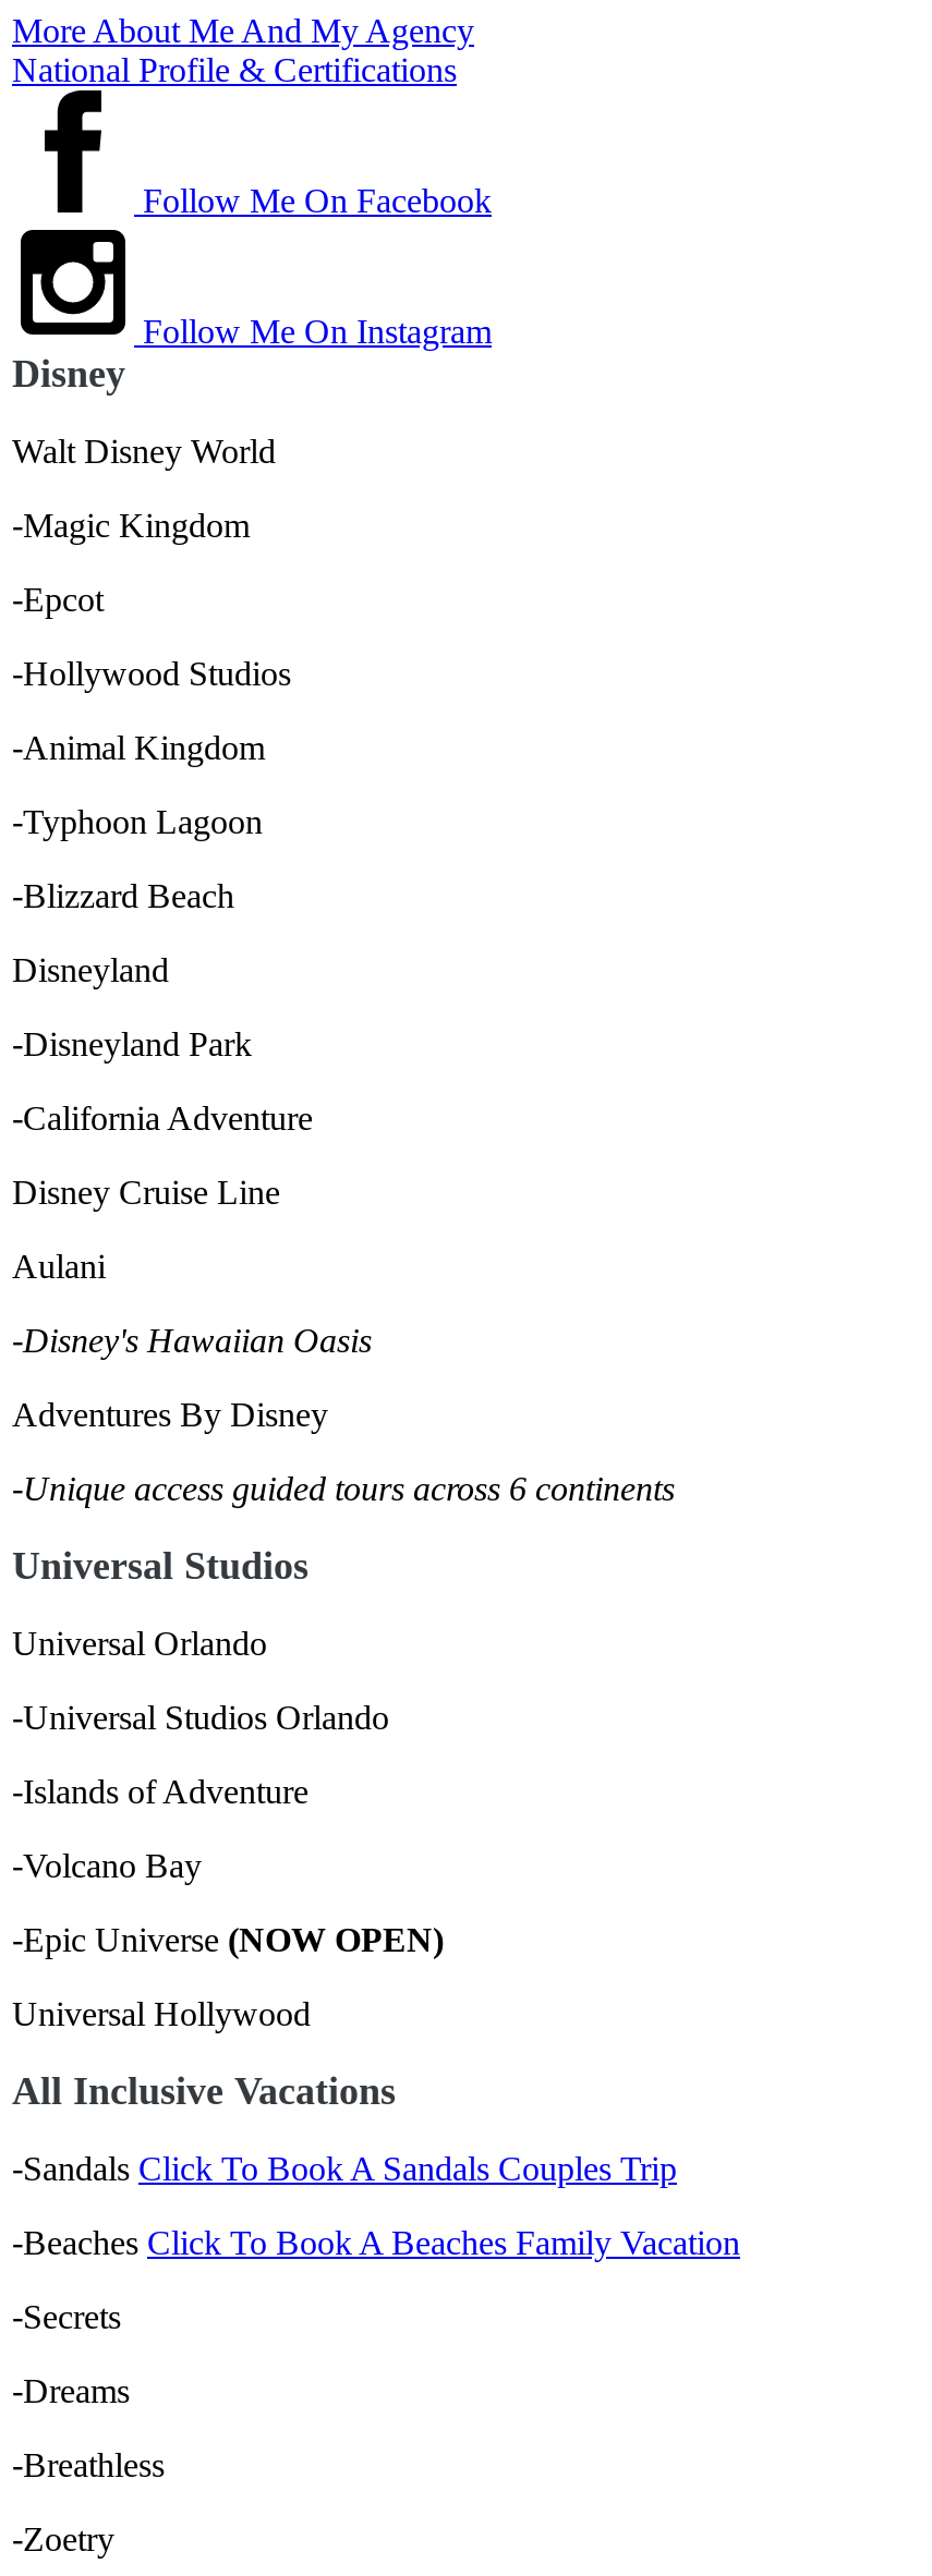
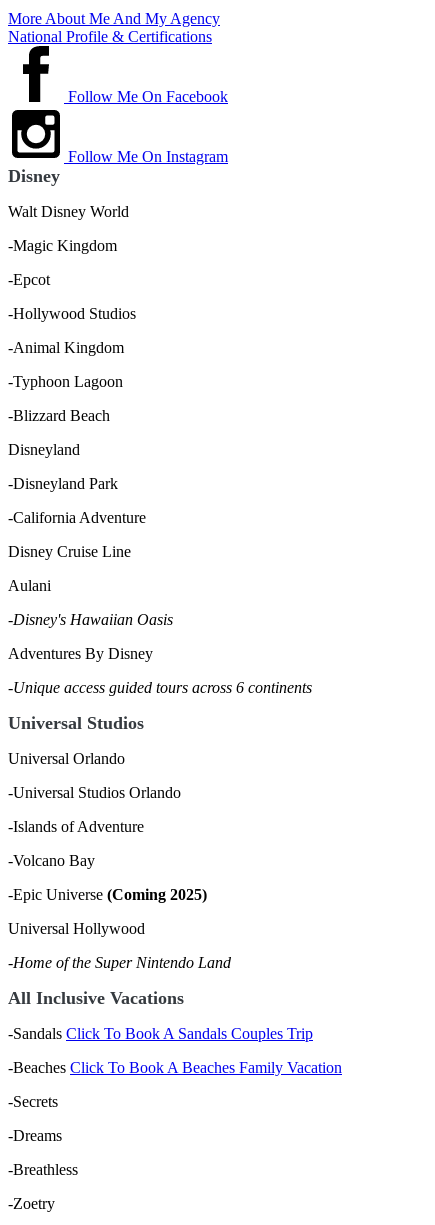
- -Epic Universe (NOW OPEN)
+ -Epic Universe (Coming 2025)

+ -Home of the Super Nintendo Land
